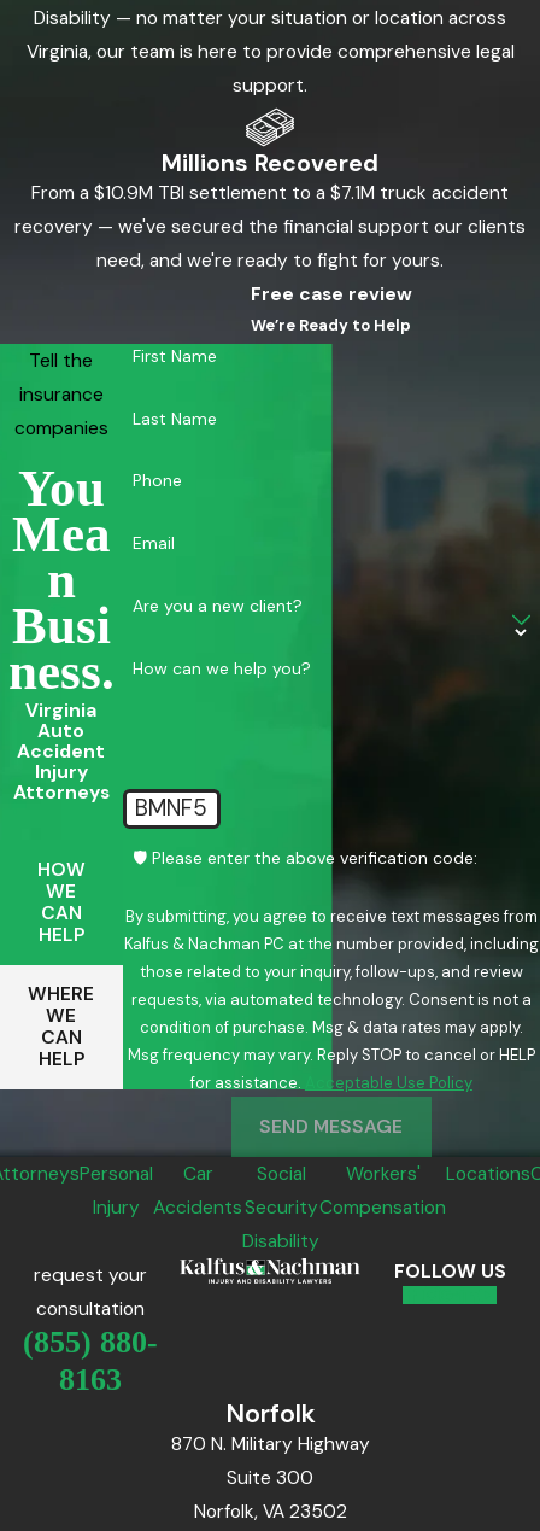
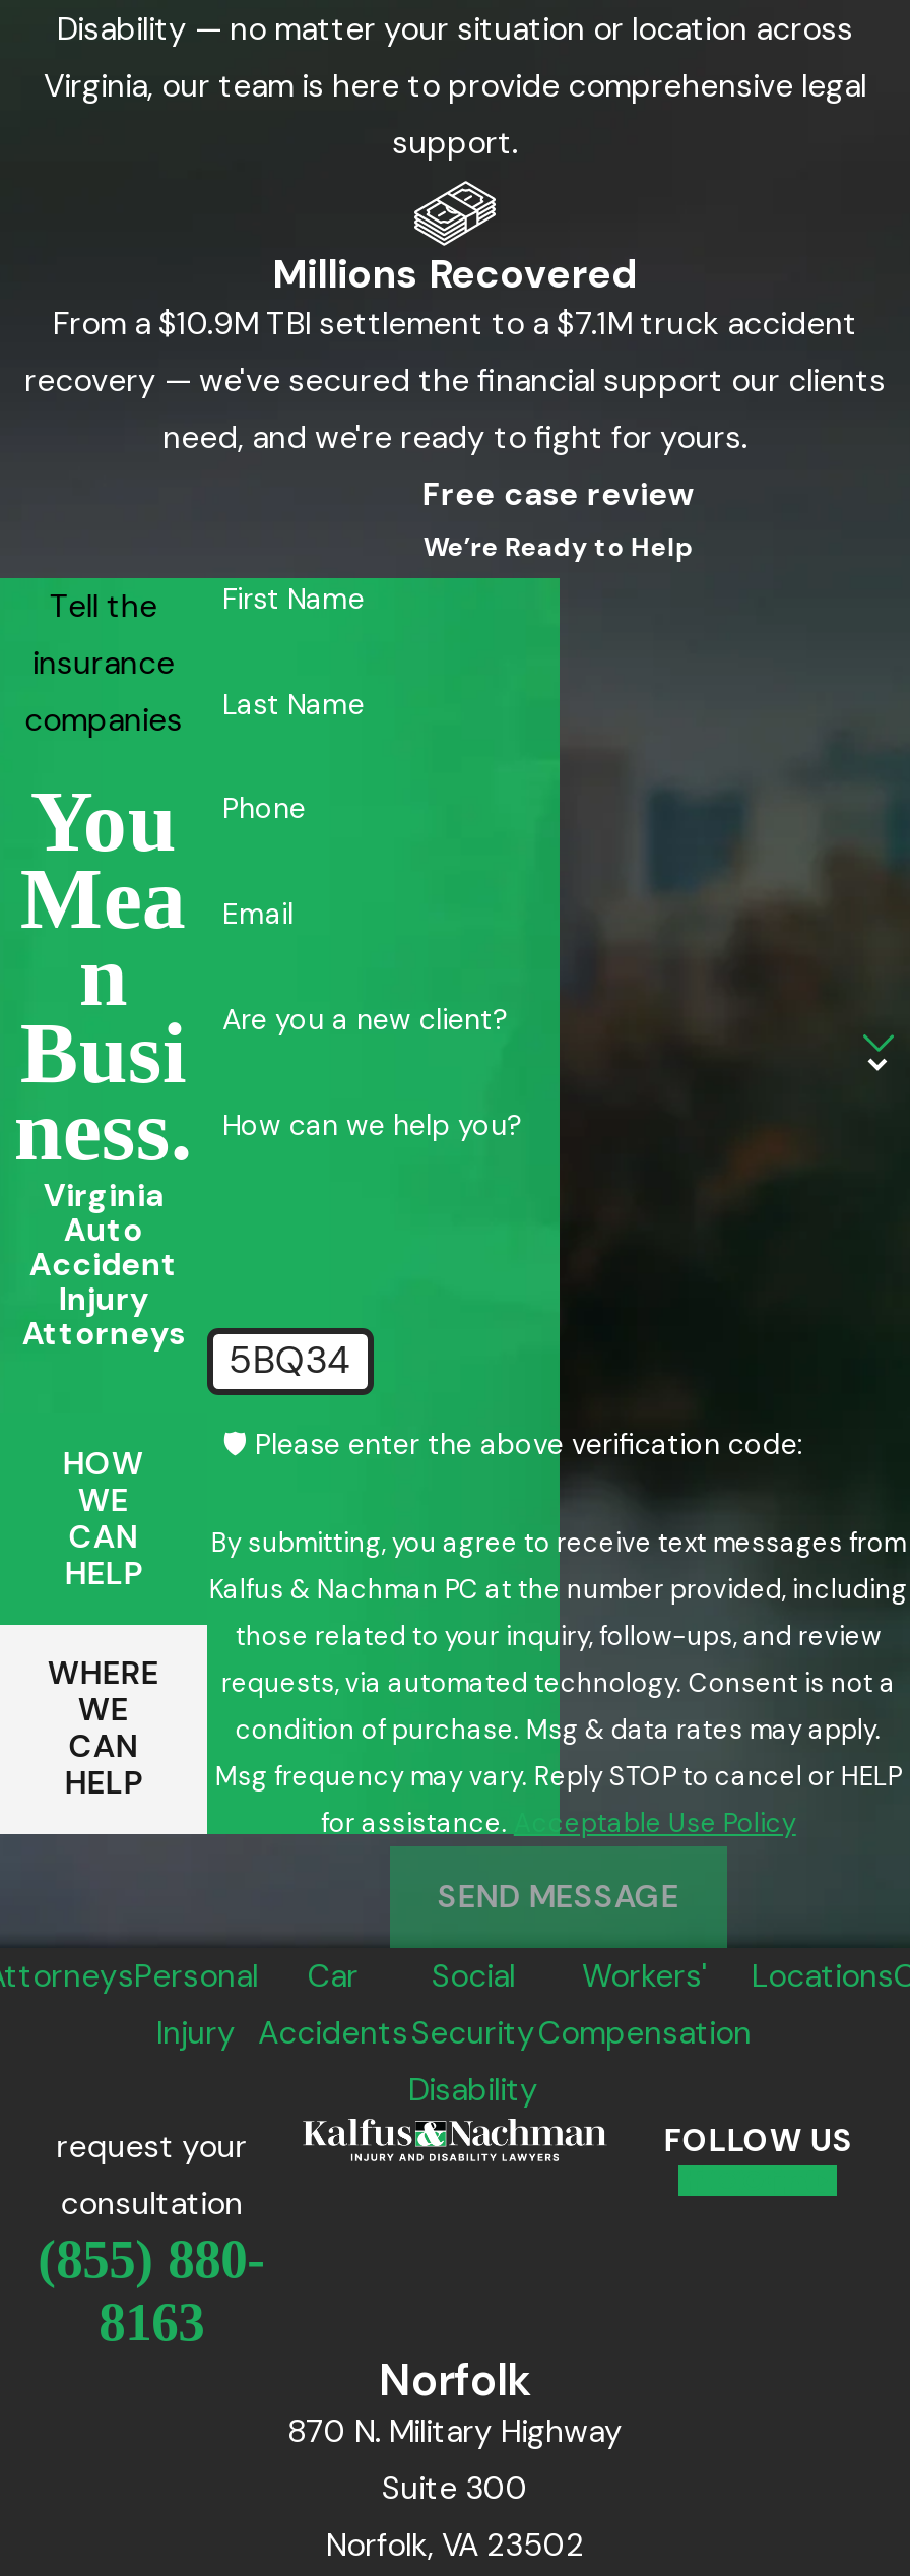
- BMNF5
+ 5BQ34
